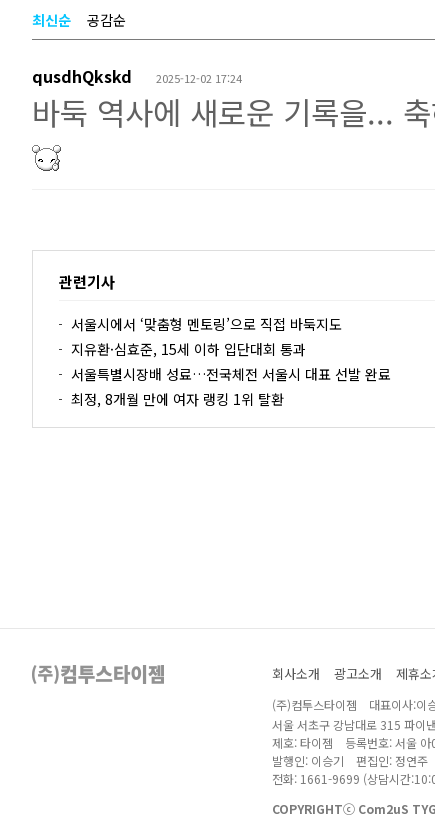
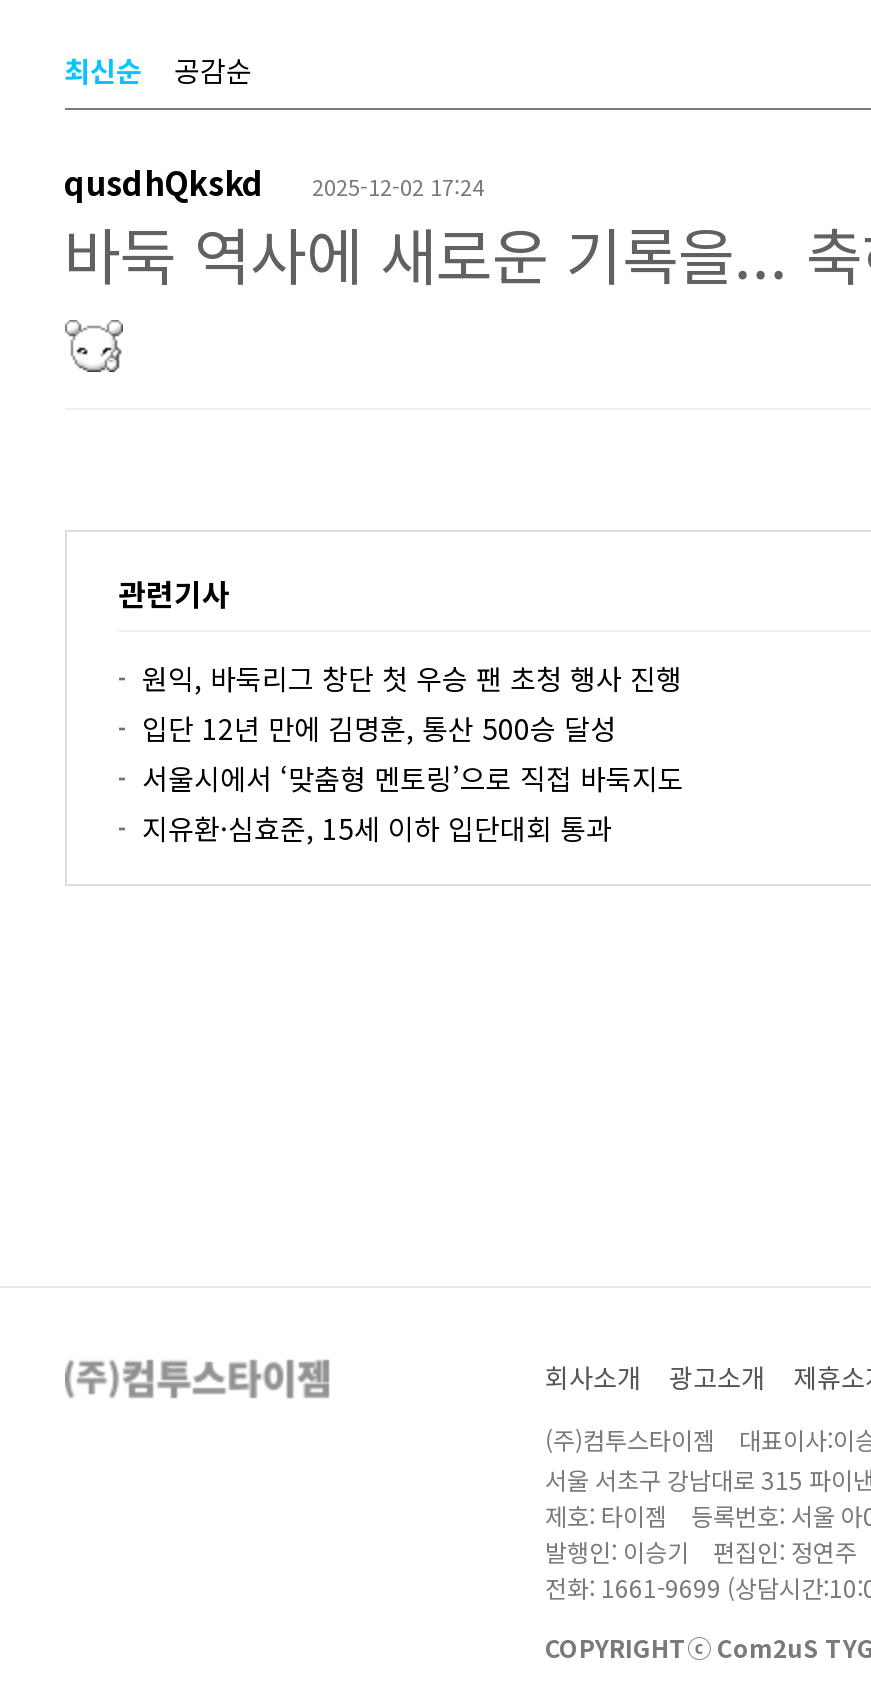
+ 원익, 바둑리그 창단 첫 우승 팬 초청 행사 진행
+ 입단 12년 만에 김명훈, 통산 500승 달성

moved down: 서울시에서 ‘맞춤형 멘토링’으로 직접 바둑지도 | 지유환·심효준, 15세 이하 입단대회 통과

- 서울특별시장배 성료…전국체전 서울시 대표 선발 완료
- 최정, 8개월 만에 여자 랭킹 1위 탈환
